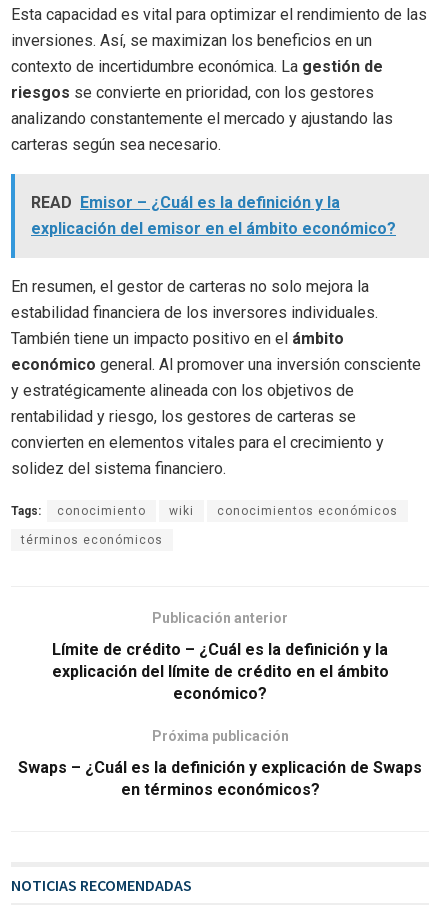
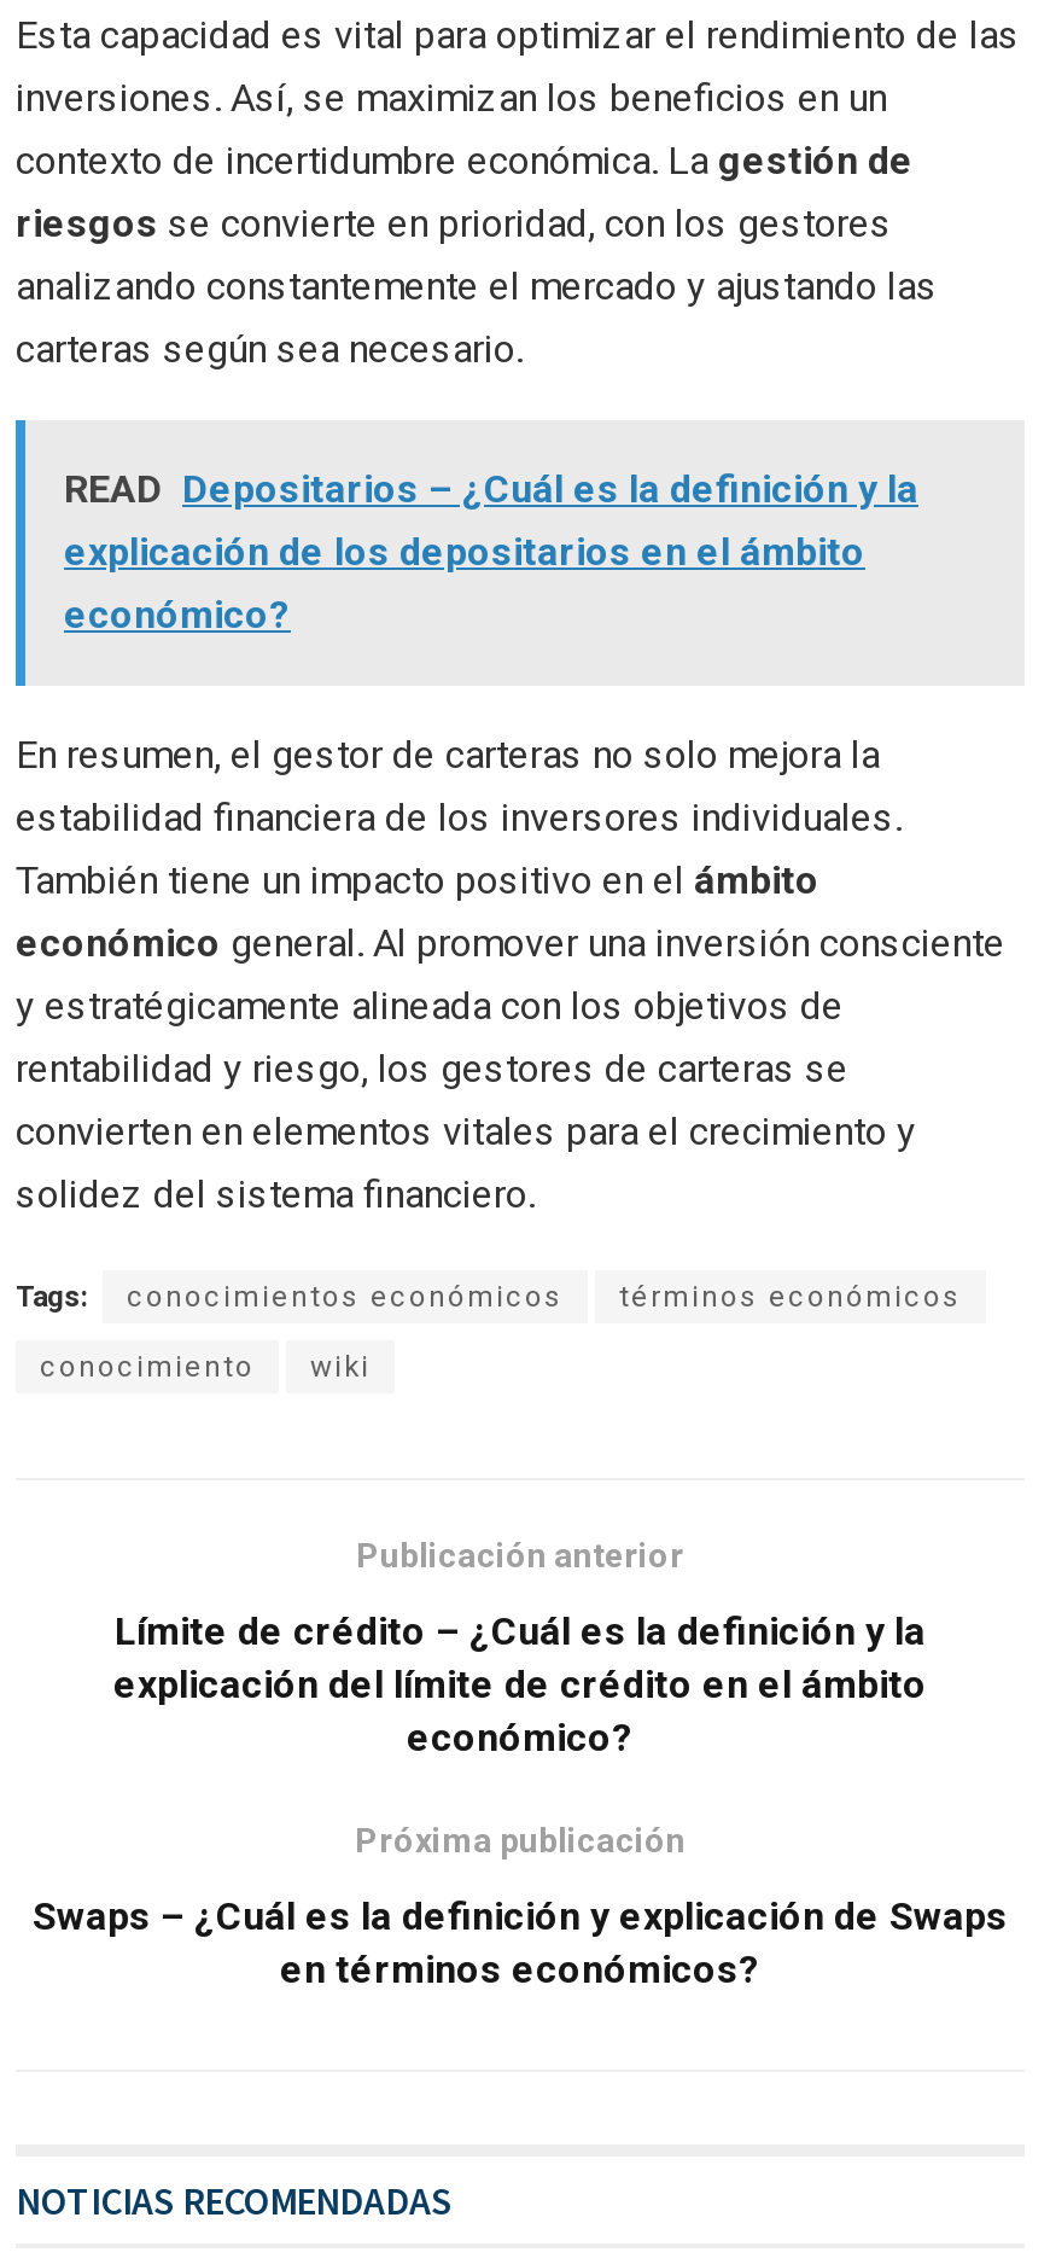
- READ Emisor – ¿Cuál es la definición y la
- explicación del emisor en el ámbito económico?
+ READ Depositarios – ¿Cuál es la definición y la
+ explicación de los depositarios en el ámbito
+ económico?

moved down: conocimientos económicos | términos económicos

moved down: conocimiento | wiki
